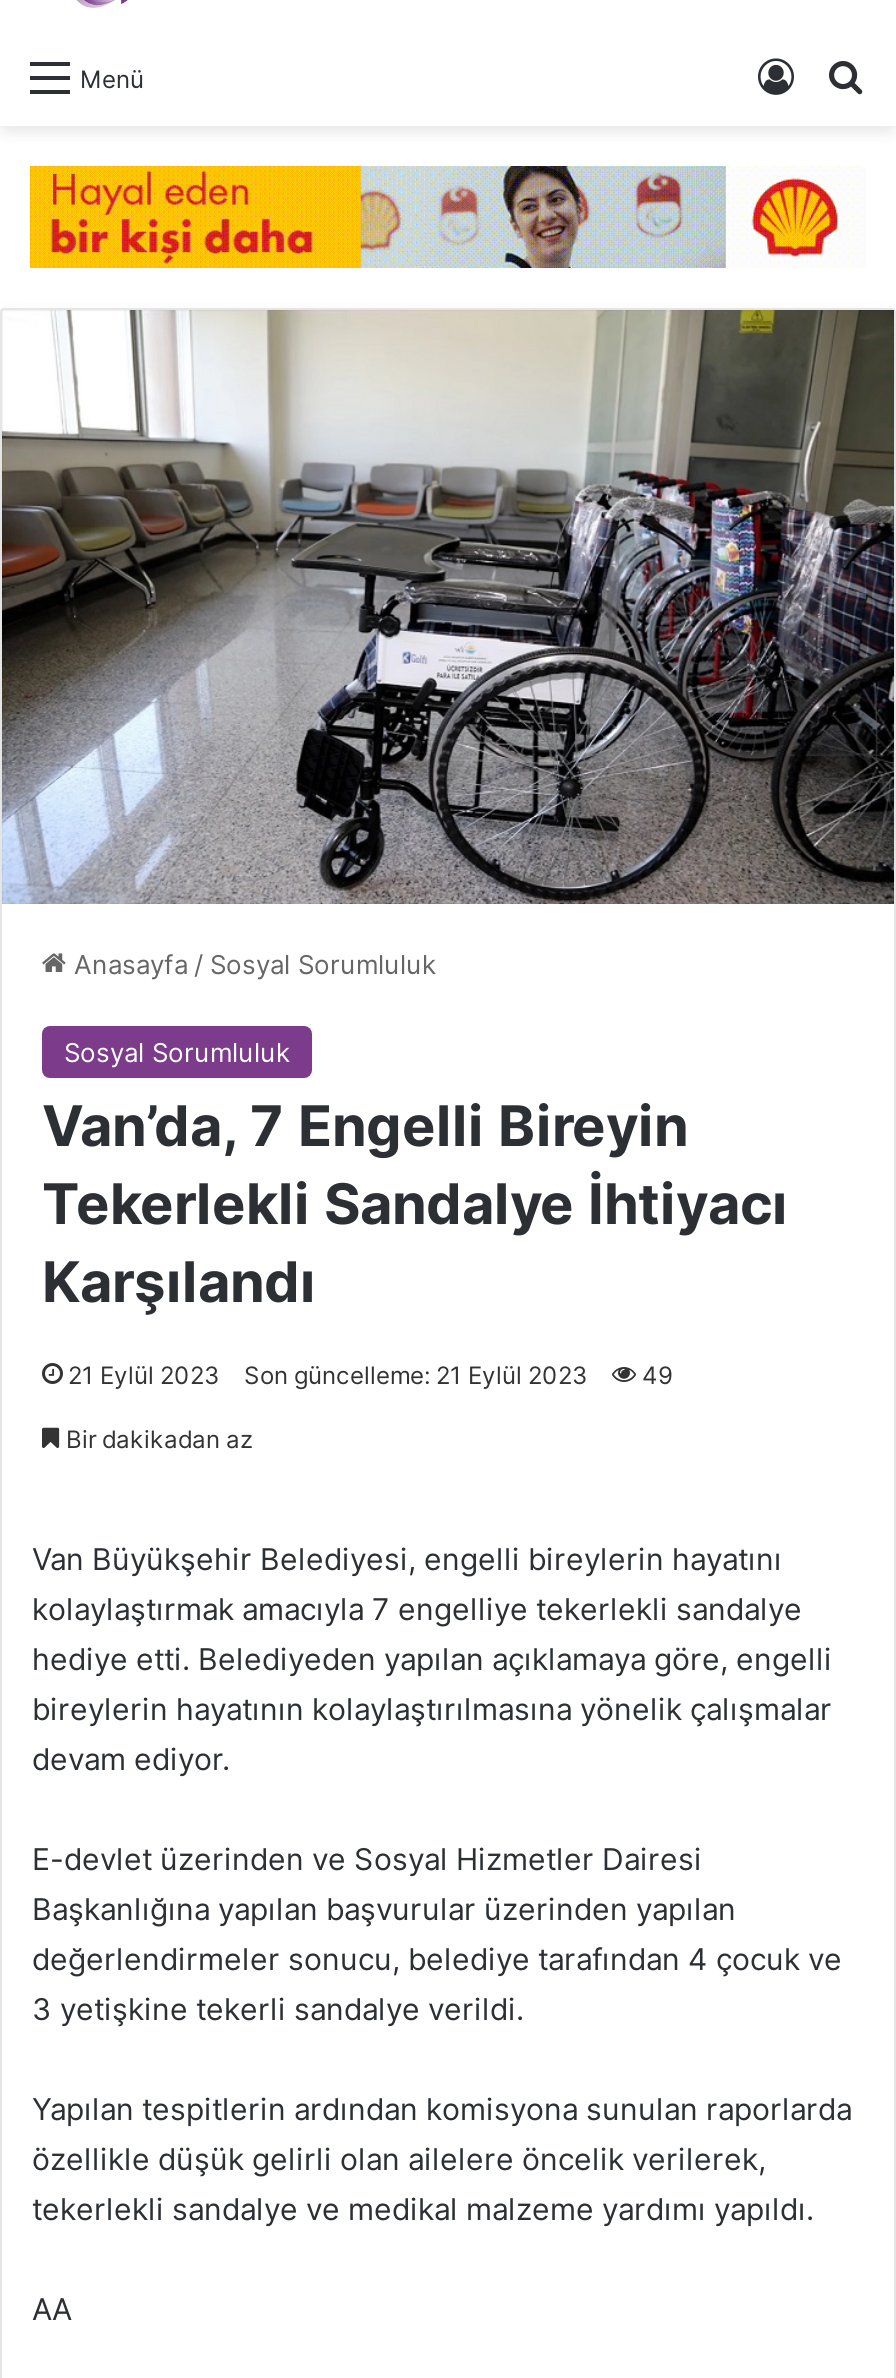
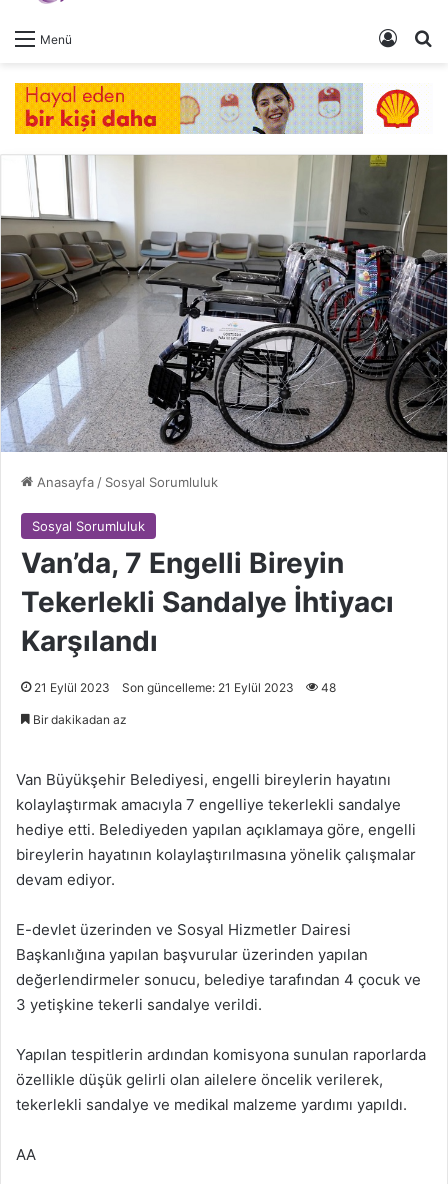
- 21 Eylül 2023 Son güncelleme: 21 Eylül 2023 49
+ 21 Eylül 2023 Son güncelleme: 21 Eylül 2023 48
